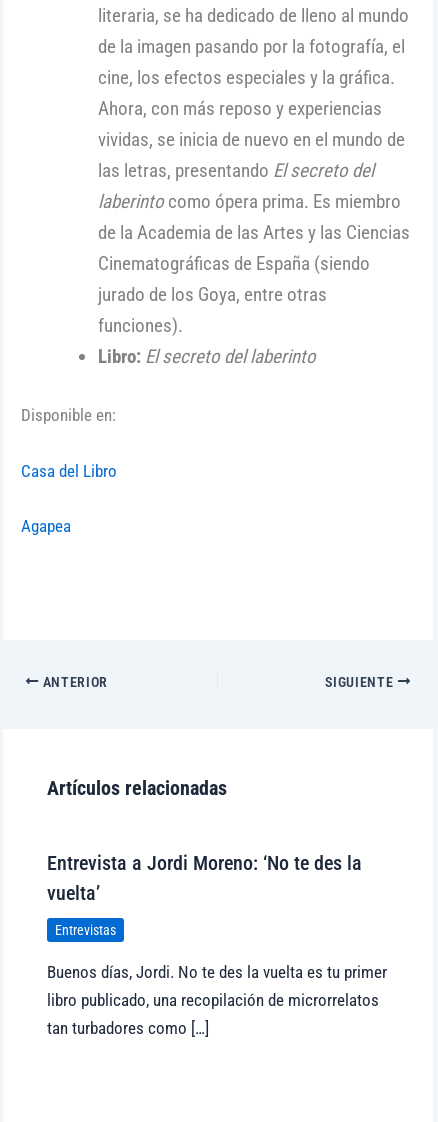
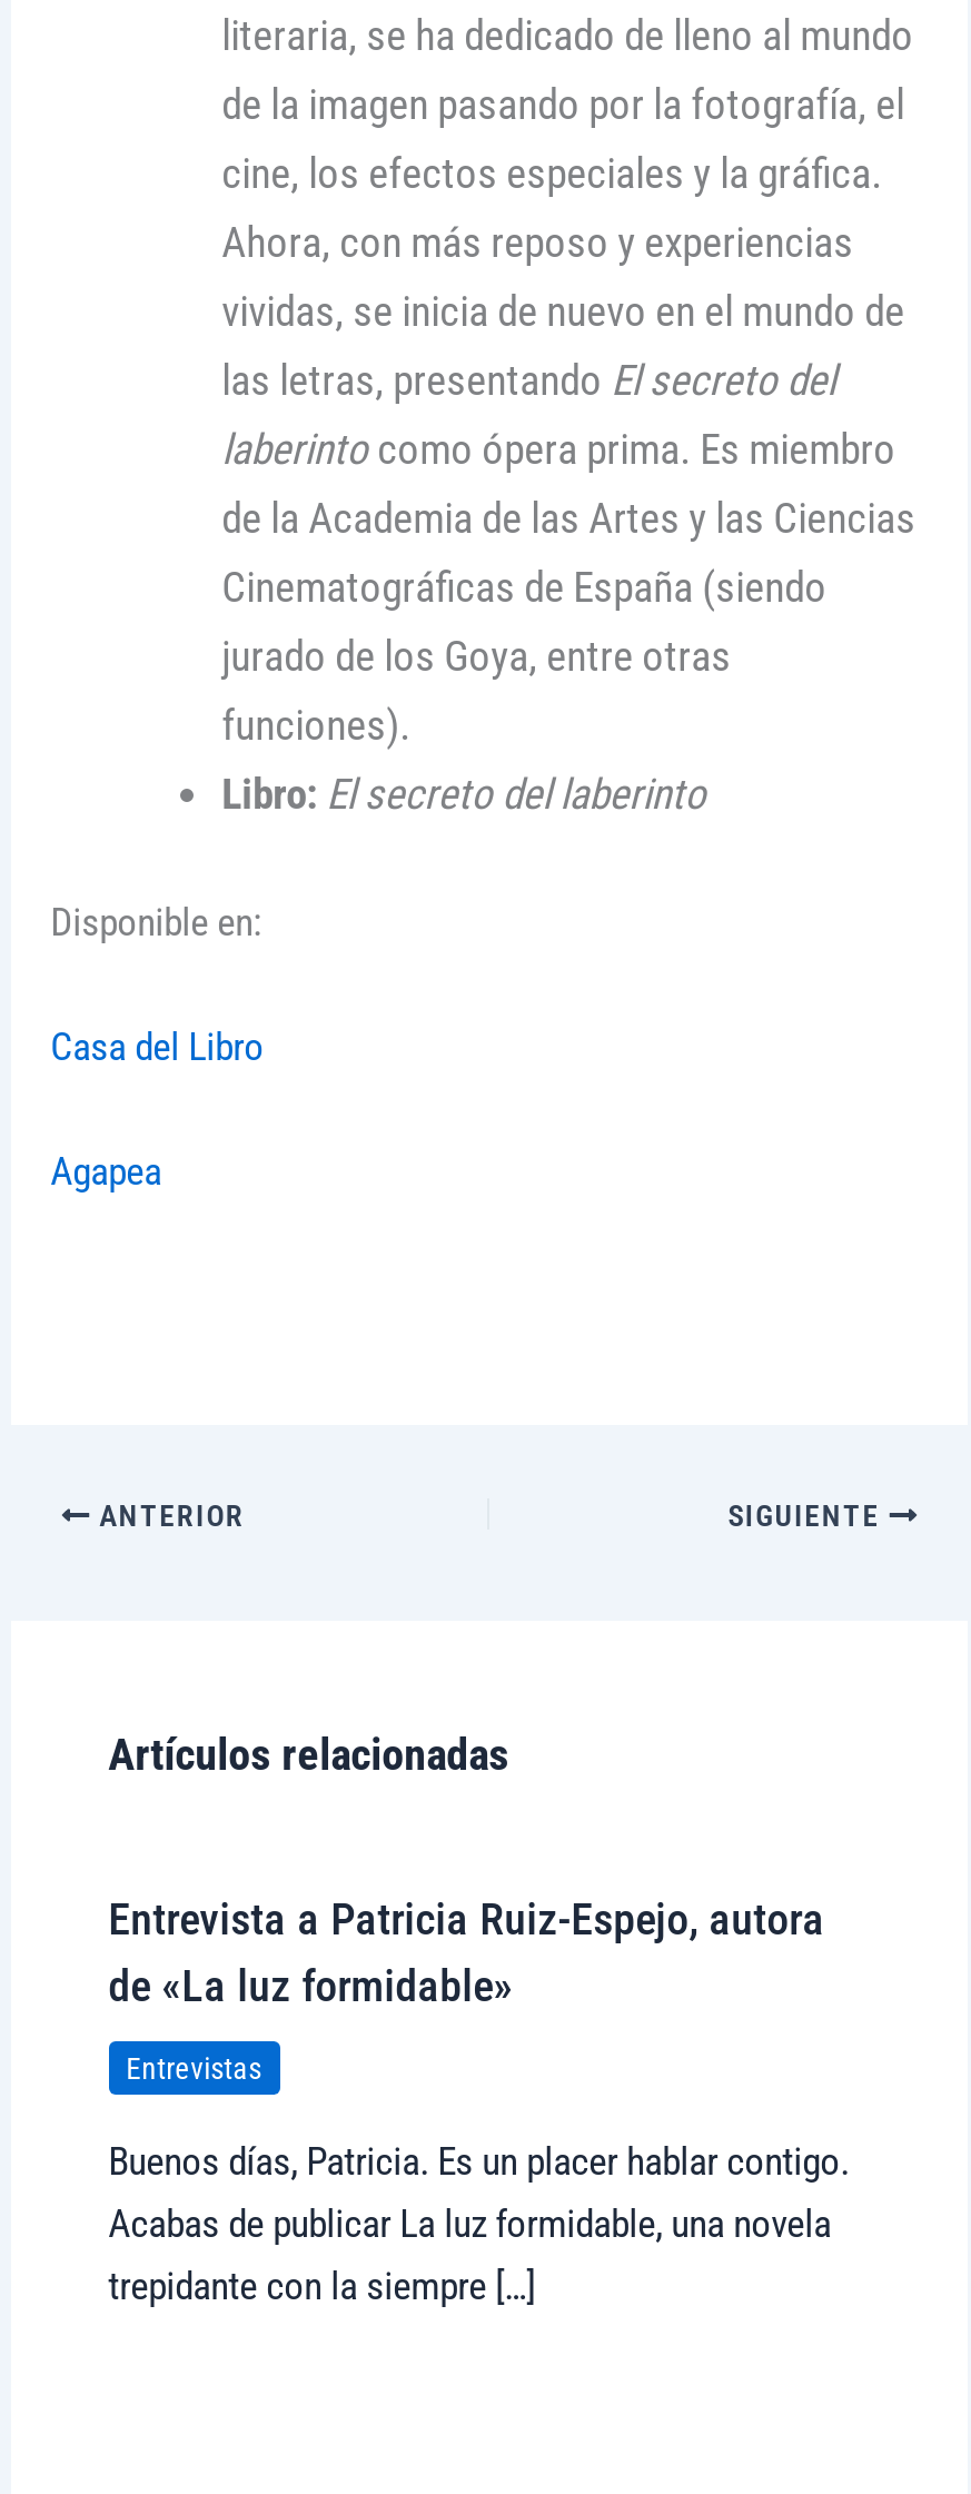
- Entrevista a Jordi Moreno: ‘No te des la
- vuelta’
+ Entrevista a Patricia Ruiz-Espejo, autora
+ de «La luz formidable»

- Buenos días, Jordi. No te des la vuelta es tu primer
- libro publicado, una recopilación de microrrelatos
- tan turbadores como […]
+ Buenos días, Patricia. Es un placer hablar contigo.
+ Acabas de publicar La luz formidable, una novela
+ trepidante con la siempre […]
